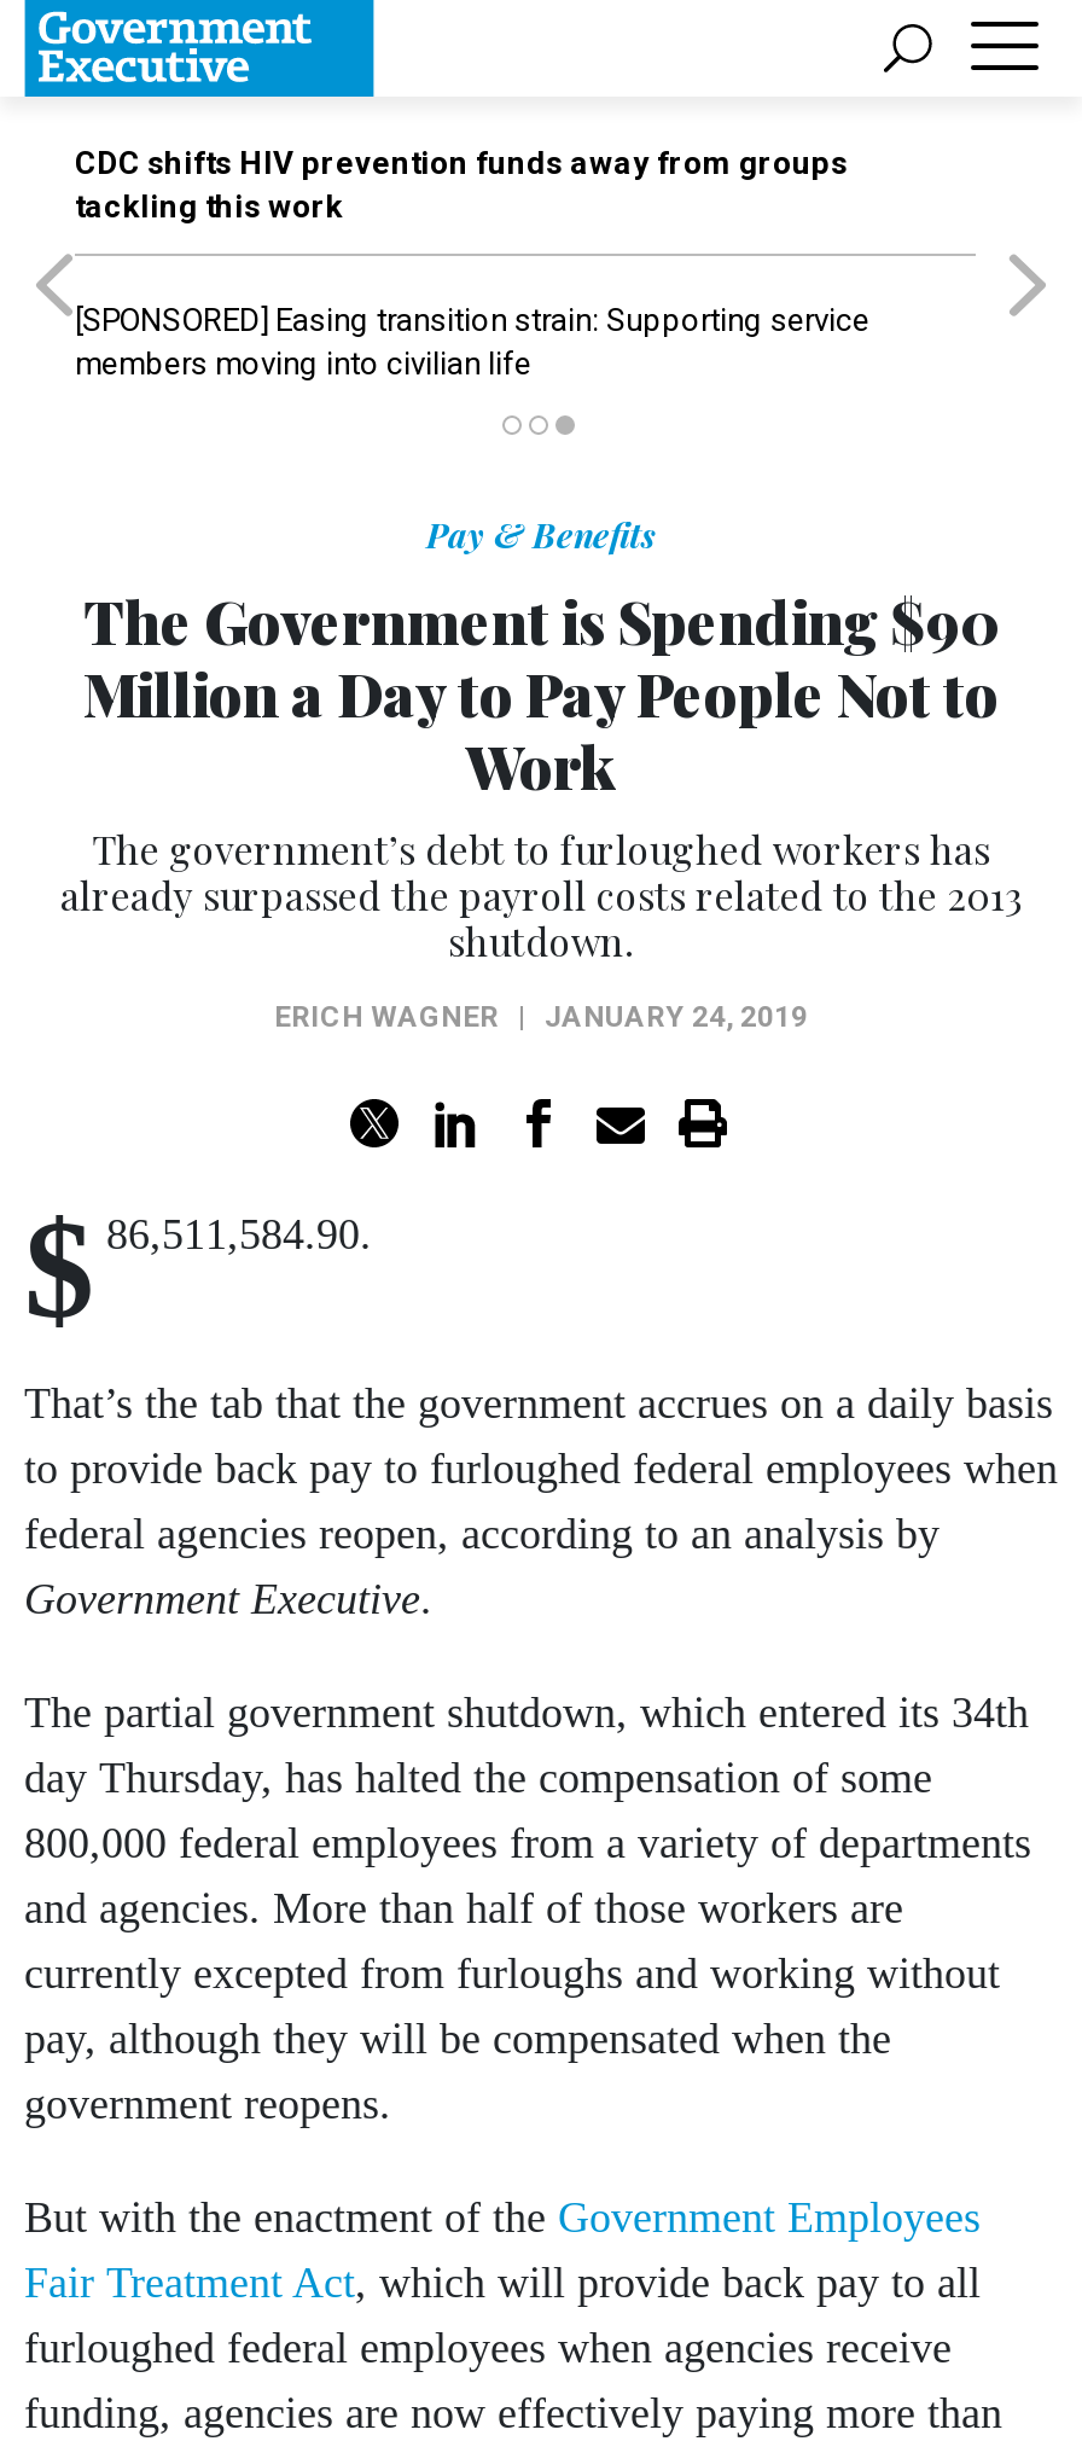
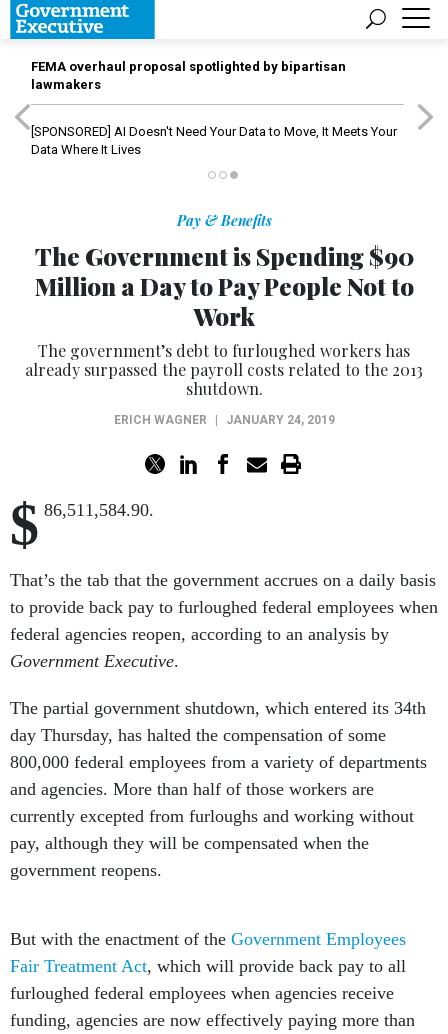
- CDC shifts HIV prevention funds away from groups
- tackling this work
+ FEMA overhaul proposal spotlighted by bipartisan
+ lawmakers

- [SPONSORED] Easing transition strain: Supporting service
- members moving into civilian life
+ [SPONSORED] AI Doesn't Need Your Data to Move, It Meets Your
+ Data Where It Lives
